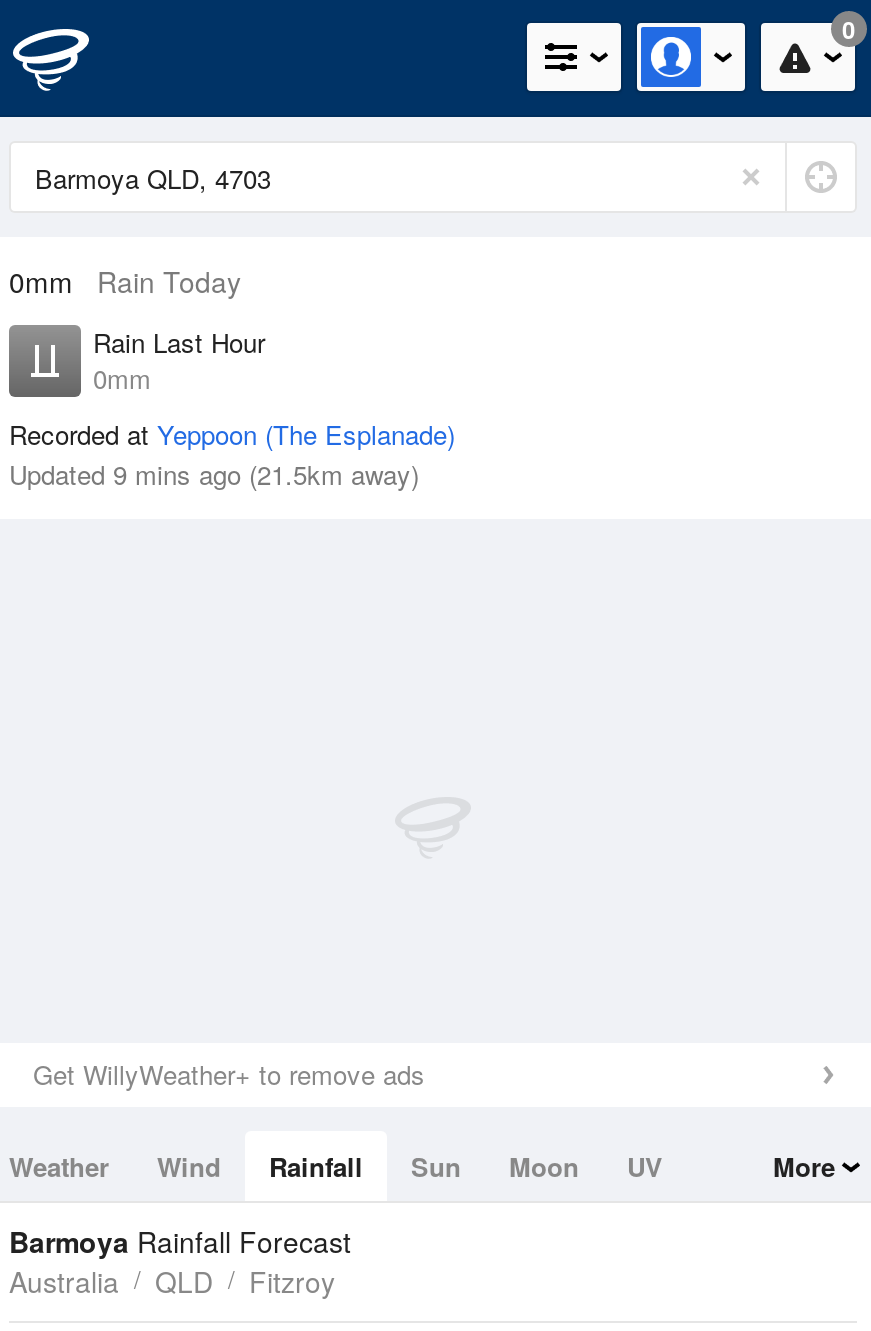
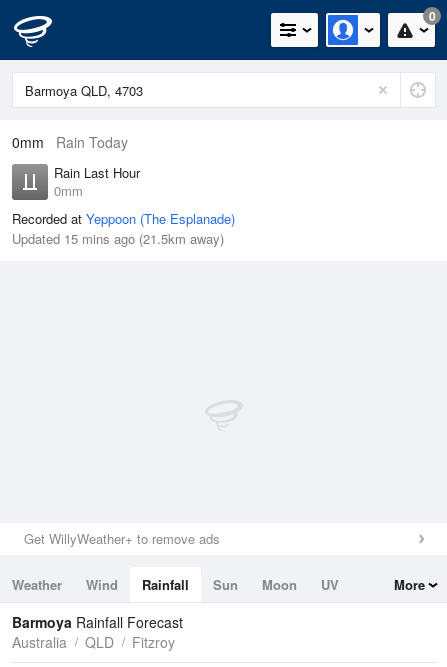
- Updated 9 mins ago (21.5km away)
+ Updated 15 mins ago (21.5km away)
